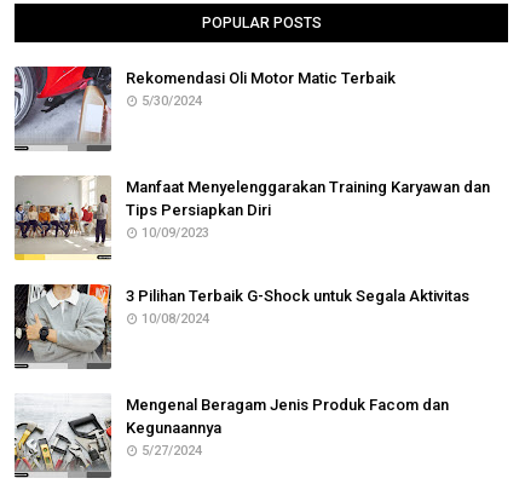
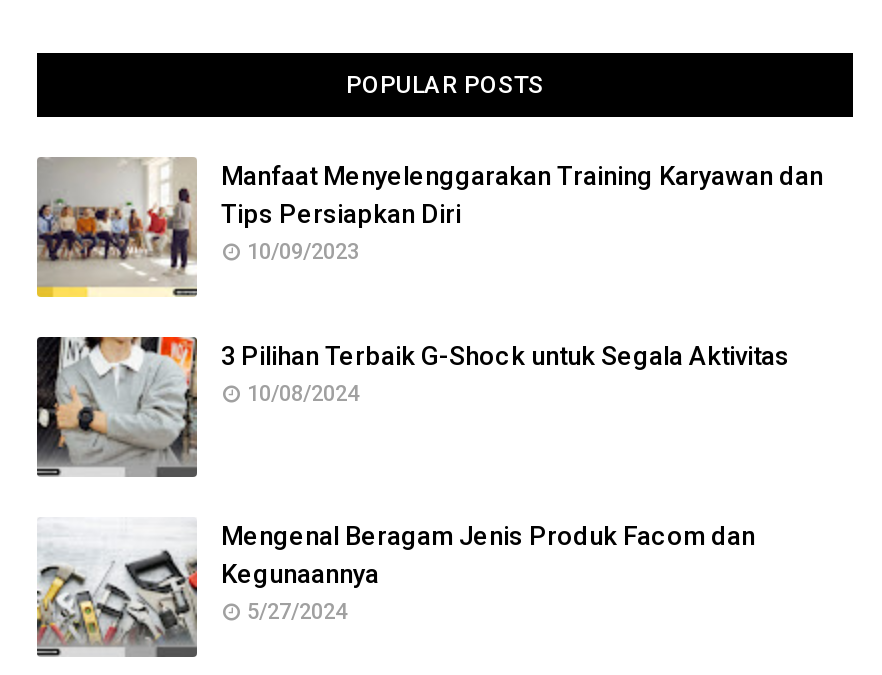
- [image]
- Rekomendasi Oli Motor Matic Terbaik
- 5/30/2024
